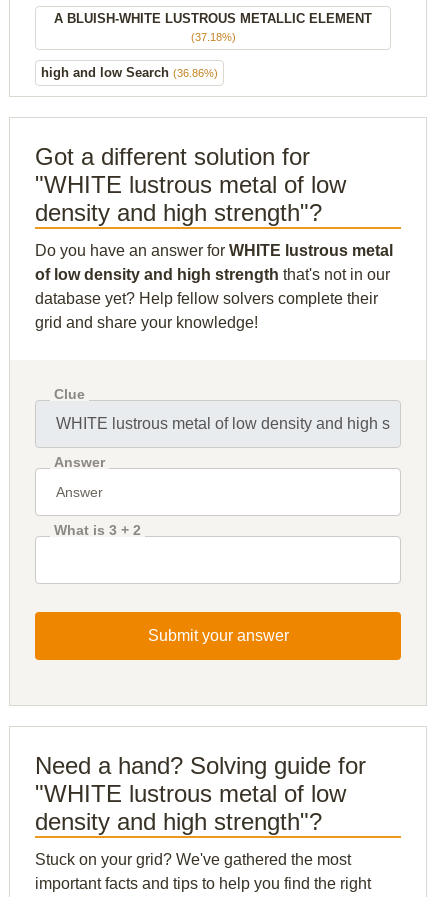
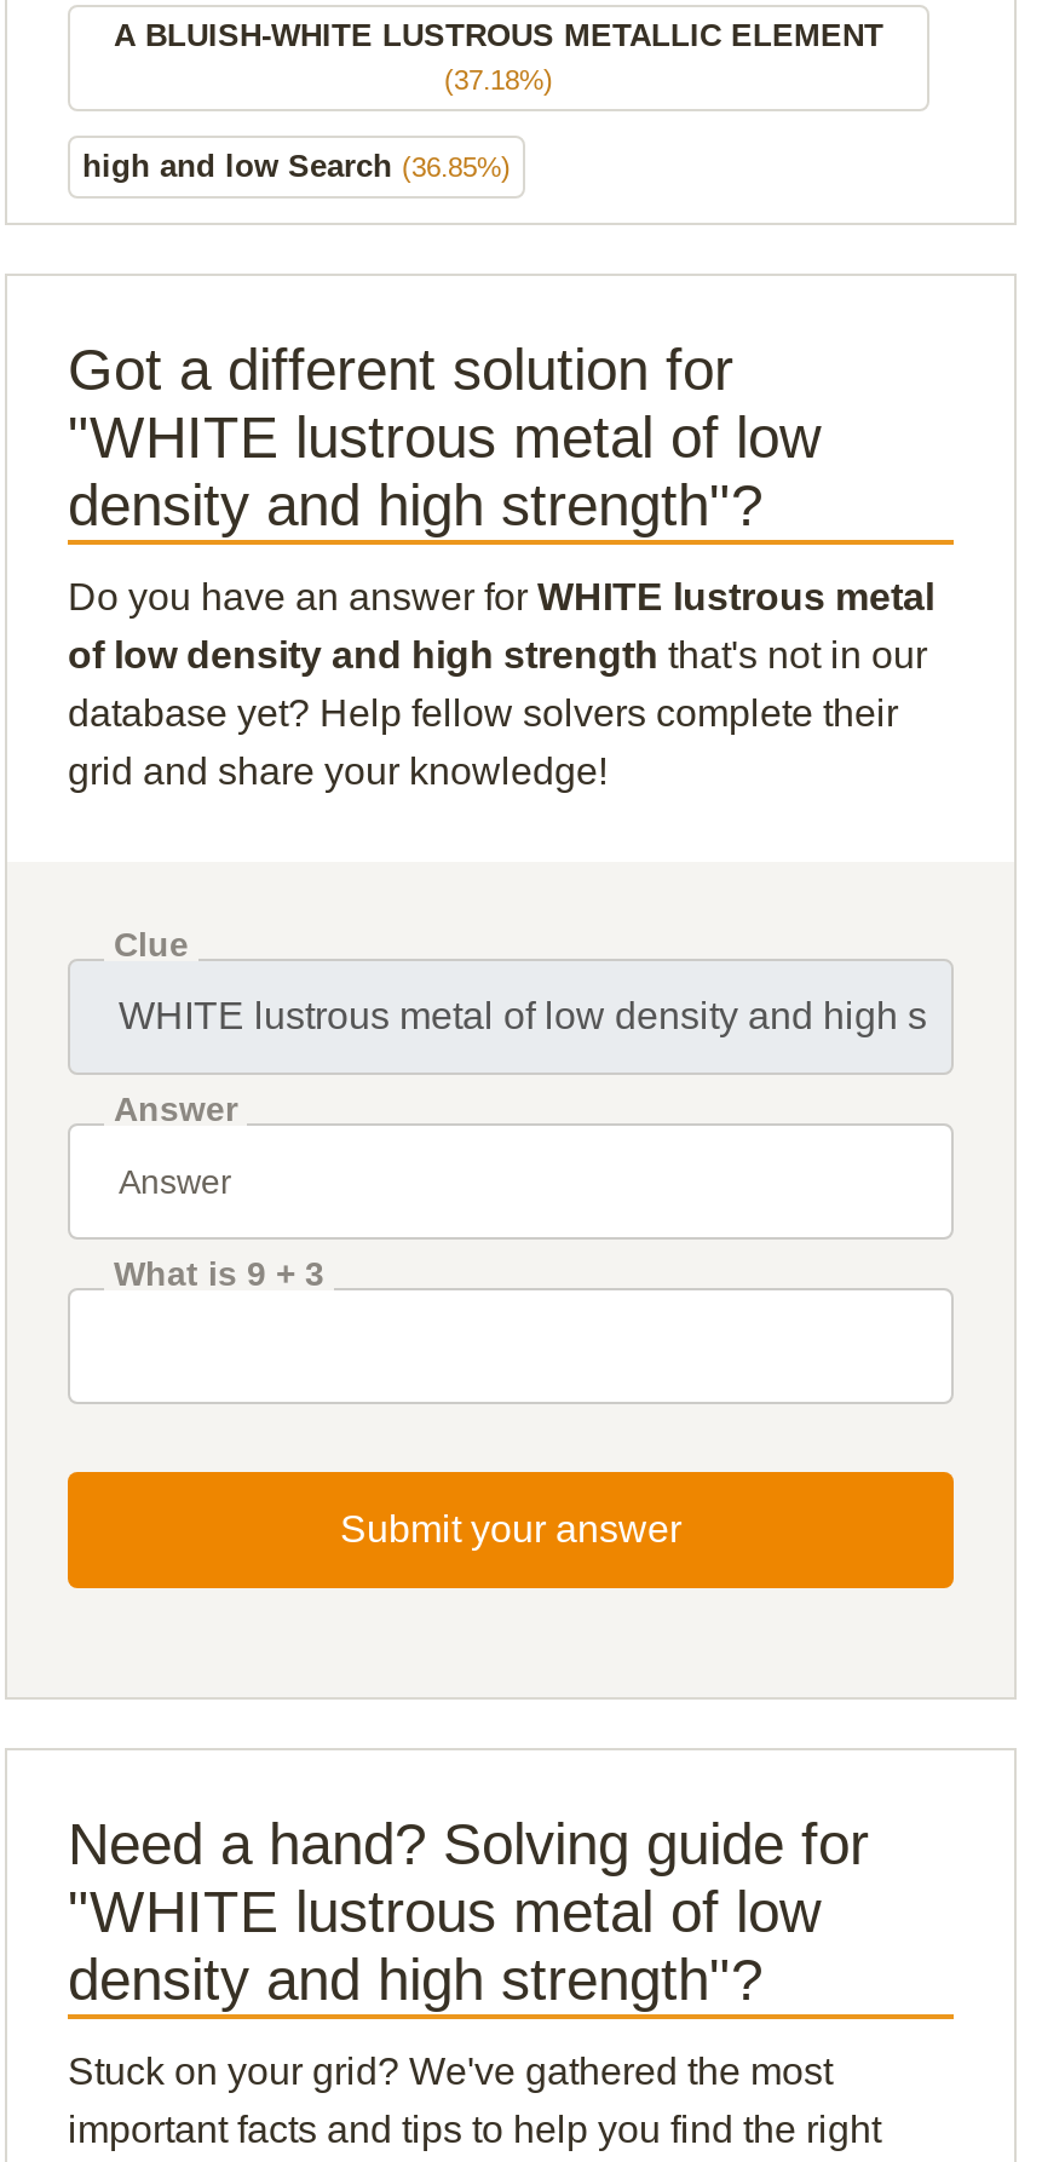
- high and low Search (36.86%)
+ high and low Search (36.85%)

- What is 3 + 2
+ What is 9 + 3
